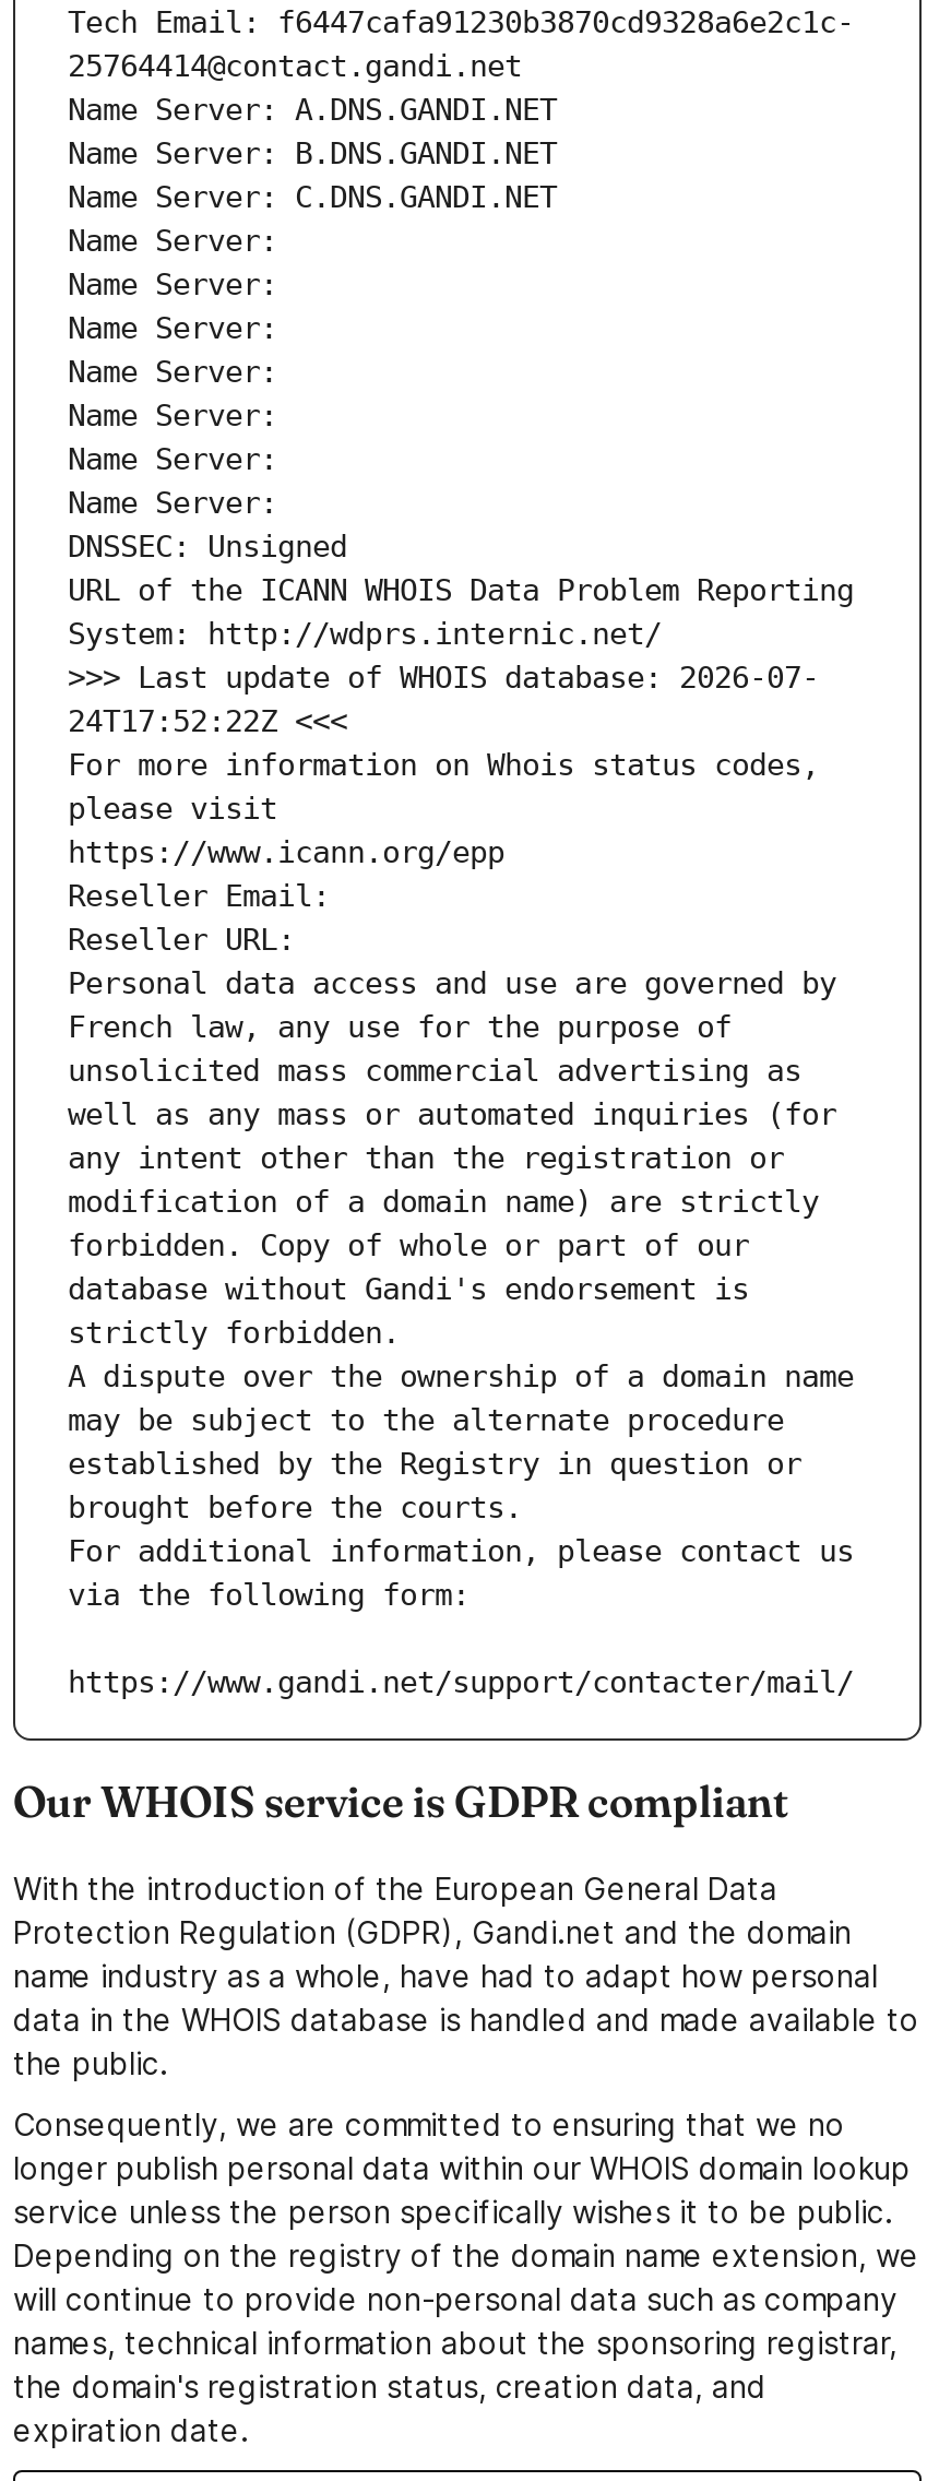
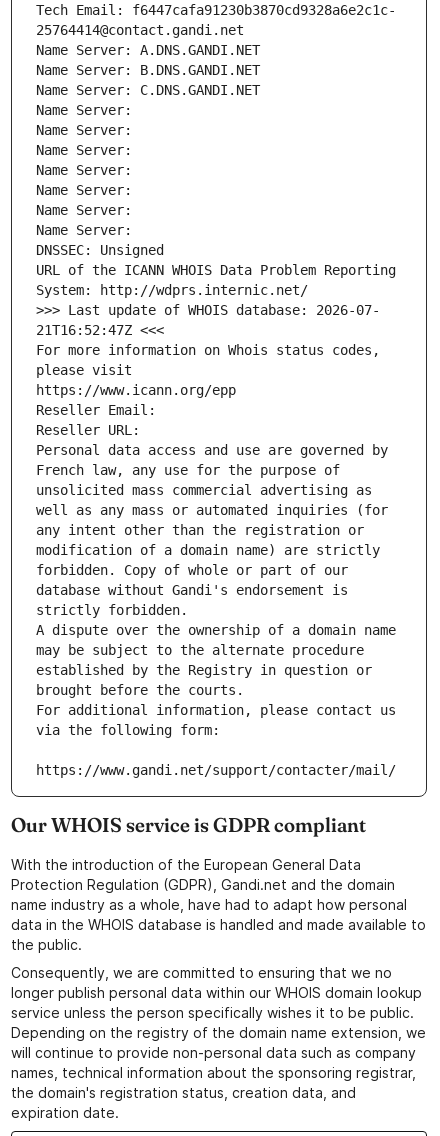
- 24T17:52:22Z <<<
+ 21T16:52:47Z <<<
